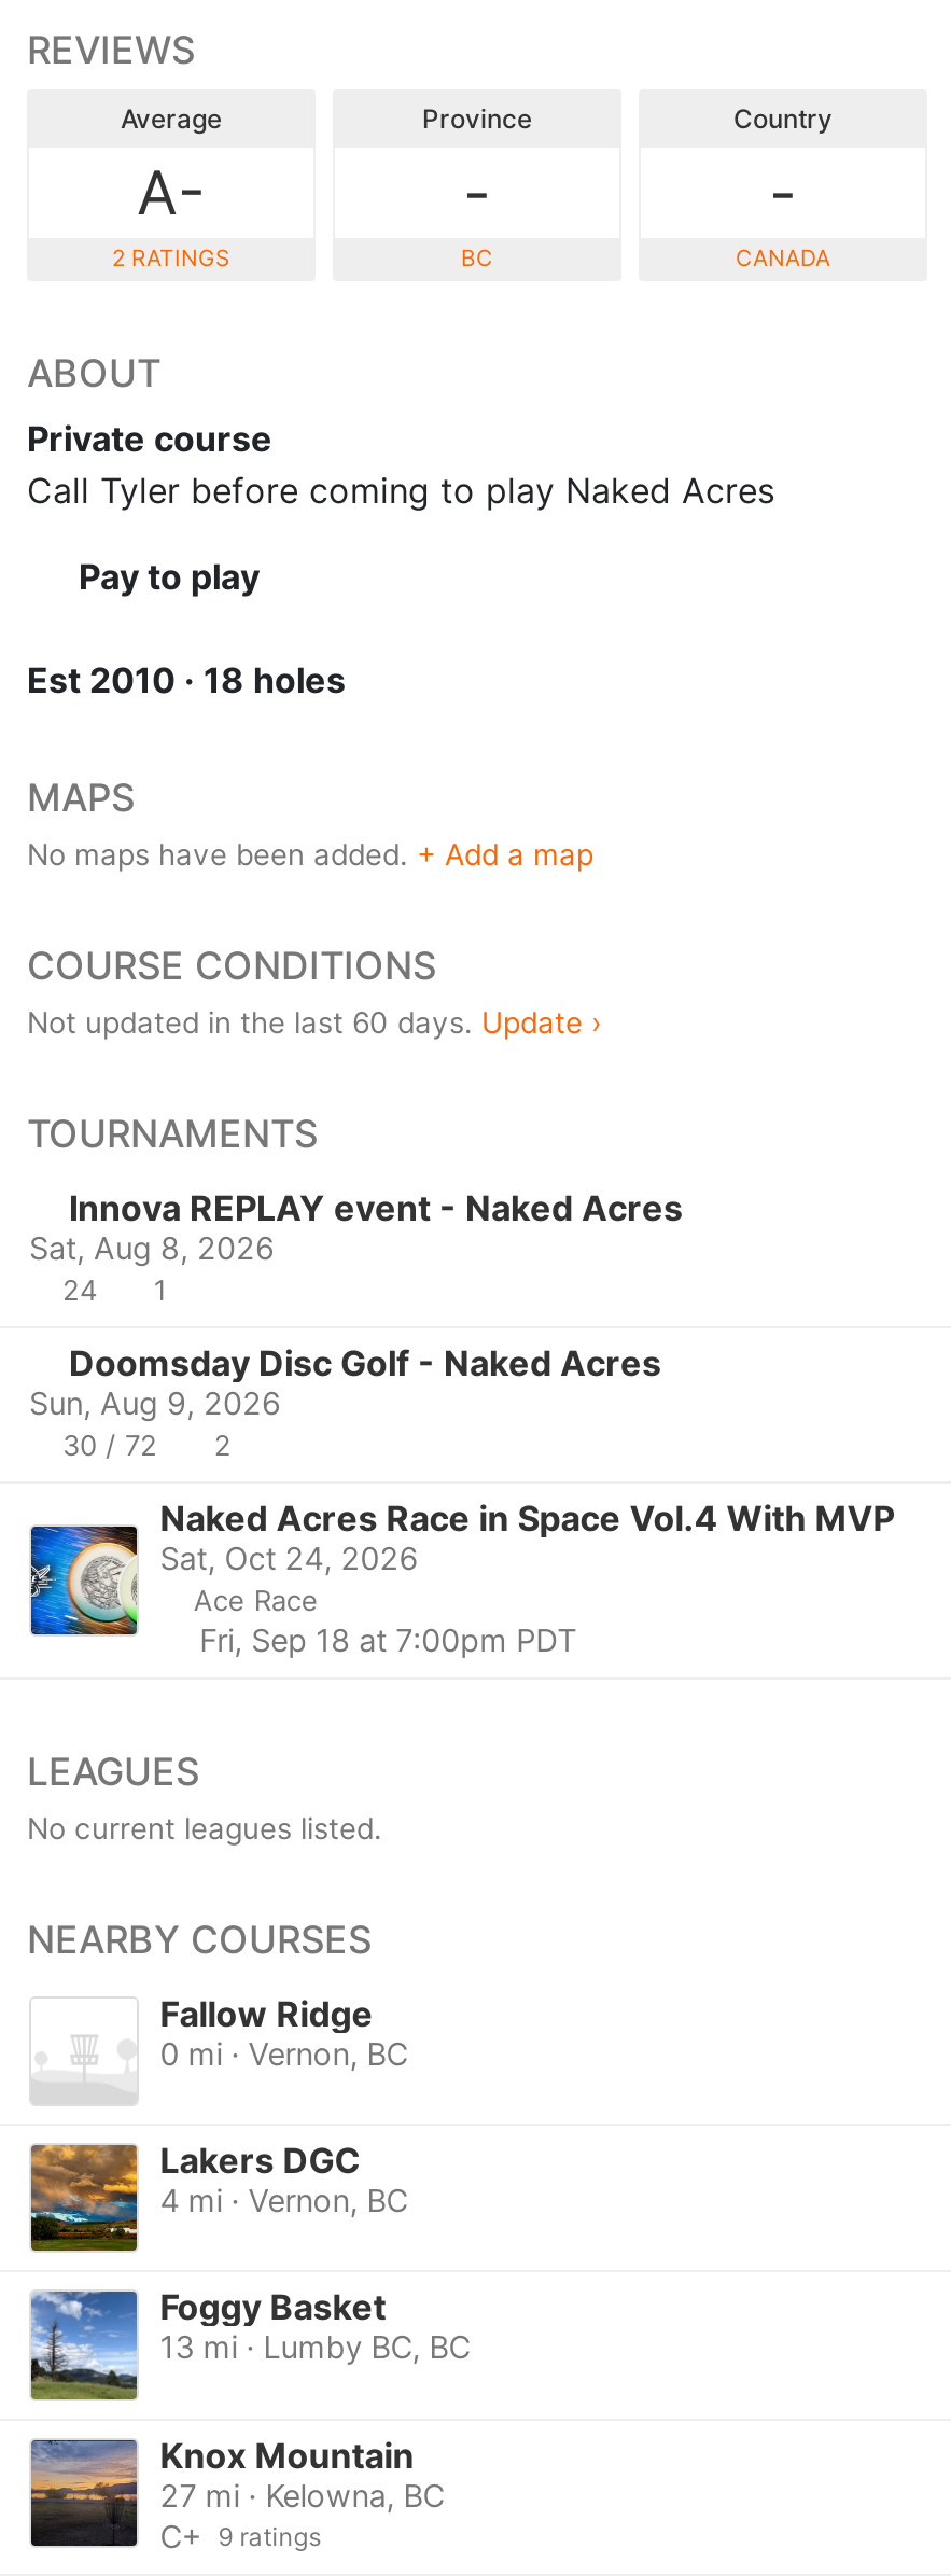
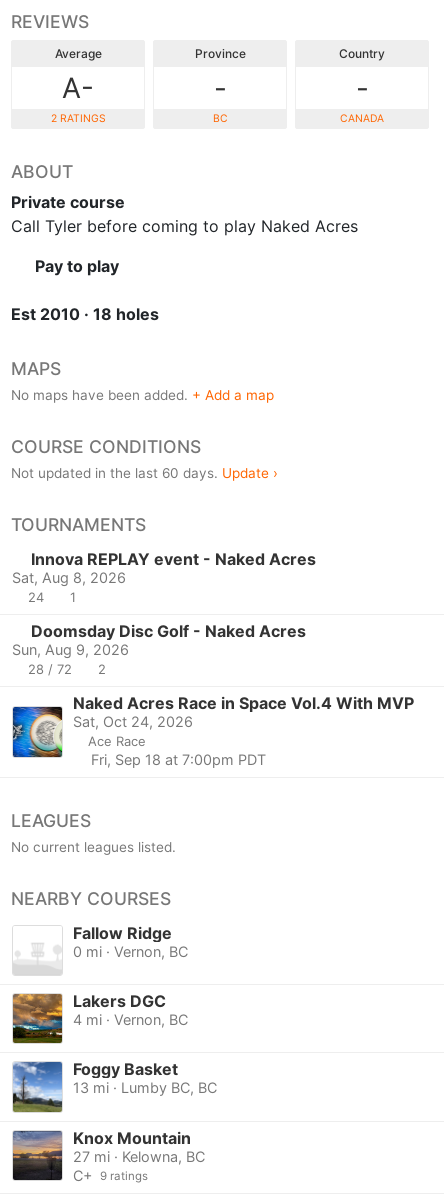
- 30 / 72 2
+ 28 / 72 2
